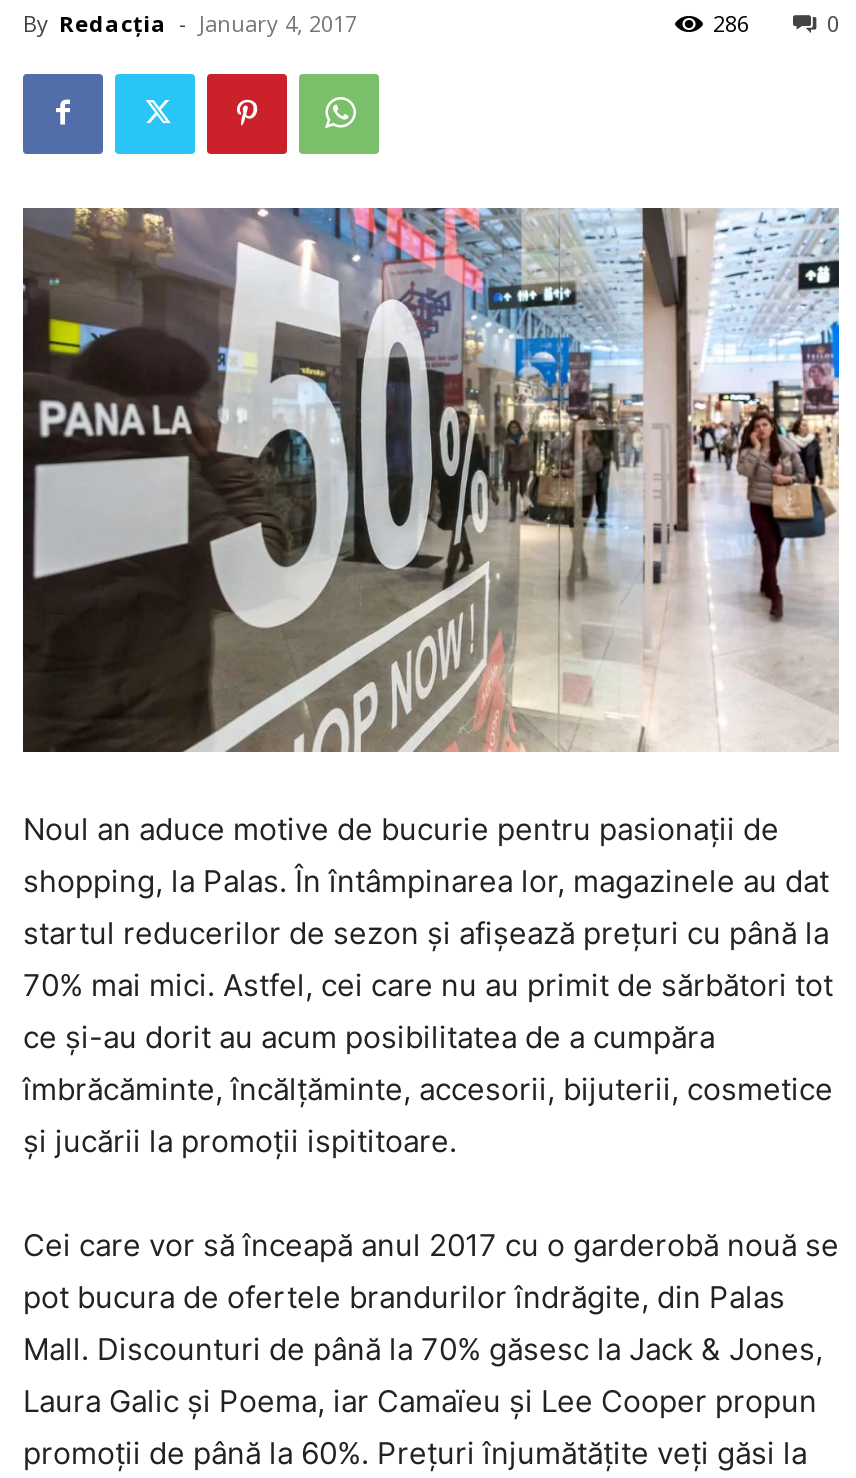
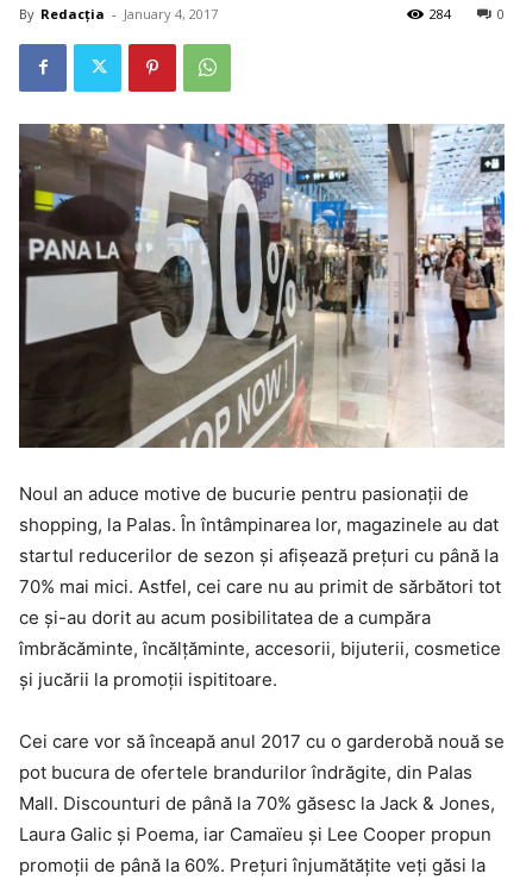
- 286
+ 284
